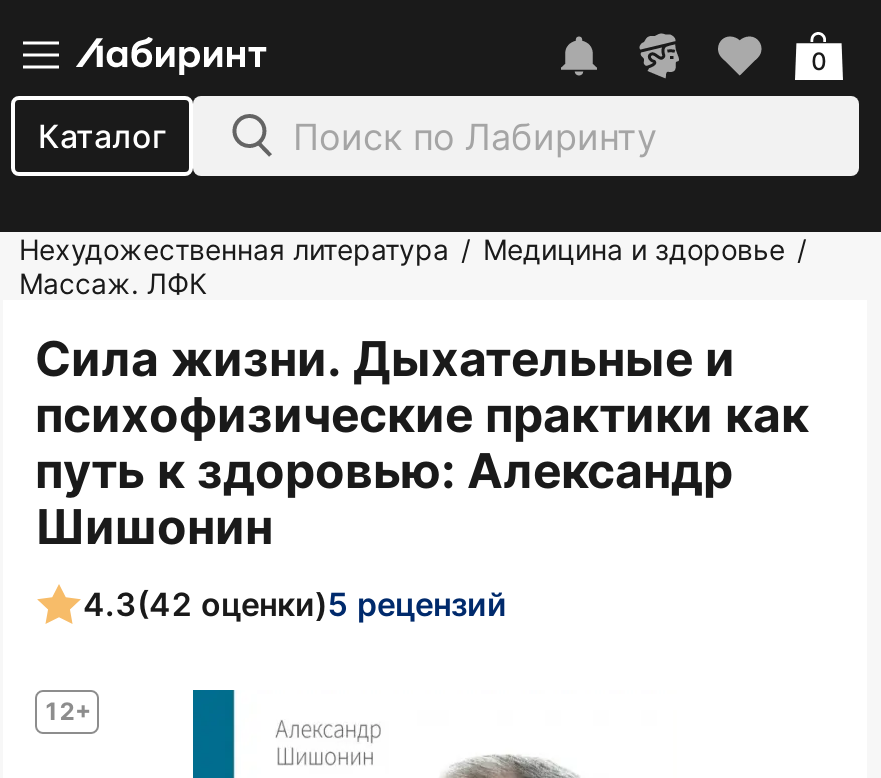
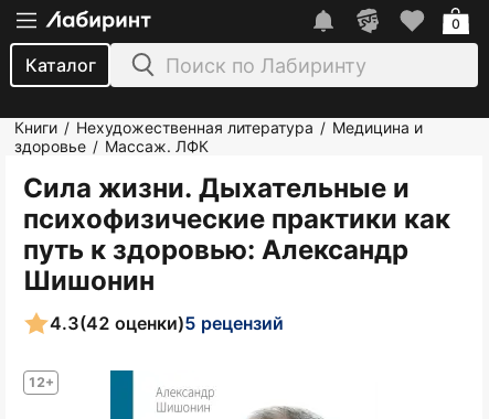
- Нехудожественная литература / Медицина и здоровье /
- Массаж. ЛФК
+ Книги / Нехудожественная литература / Медицина и
+ здоровье / Массаж. ЛФК
